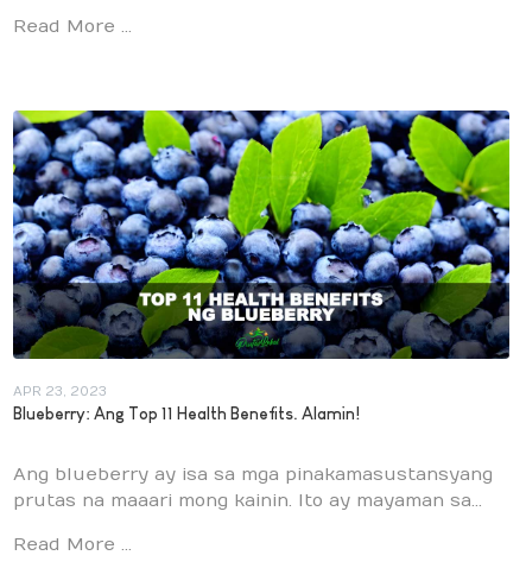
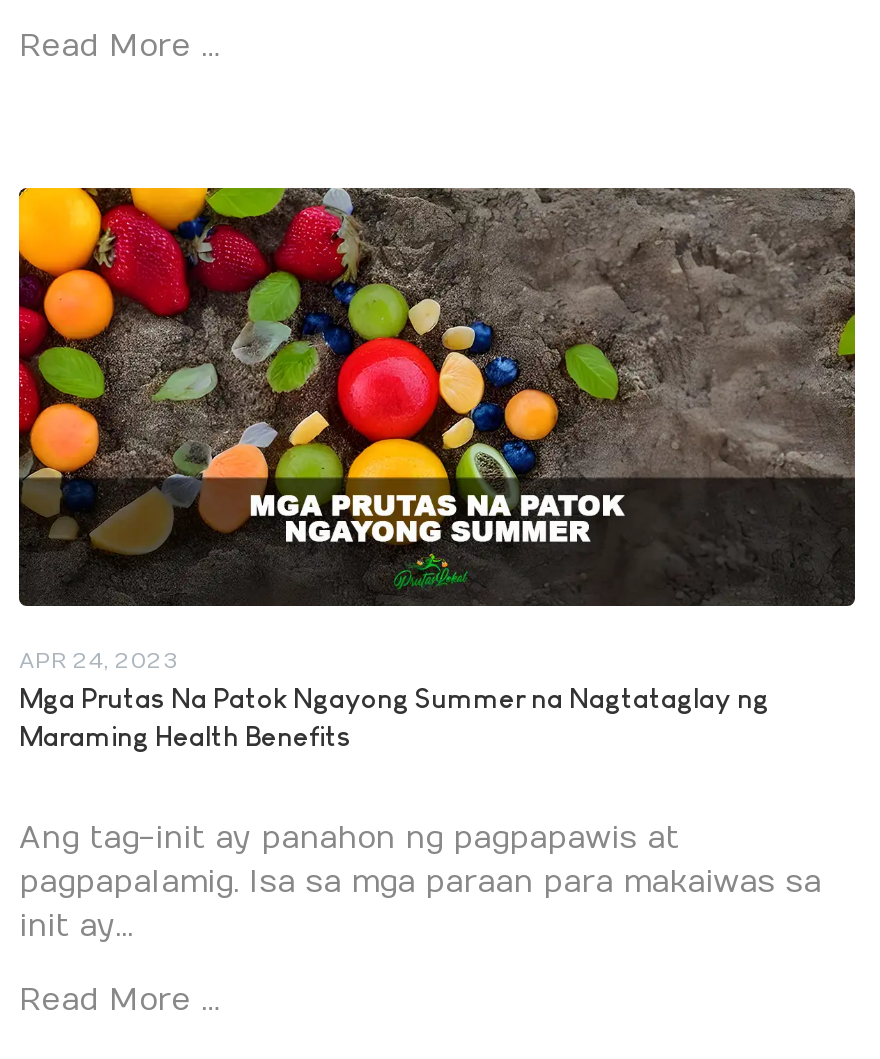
- [image]
- APR 23, 2023
- Blueberry: Ang Top 11 Health Benefits. Alamin!
+ [image]
+ APR 24, 2023
+ Mga Prutas Na Patok Ngayong Summer na Nagtataglay ng
+ Maraming Health Benefits

- Ang blueberry ay isa sa mga pinakamasustansyang
- prutas na maaari mong kainin. Ito ay mayaman sa...
+ Ang tag-init ay panahon ng pagpapawis at
+ pagpapalamig. Isa sa mga paraan para makaiwas sa
+ init ay...
